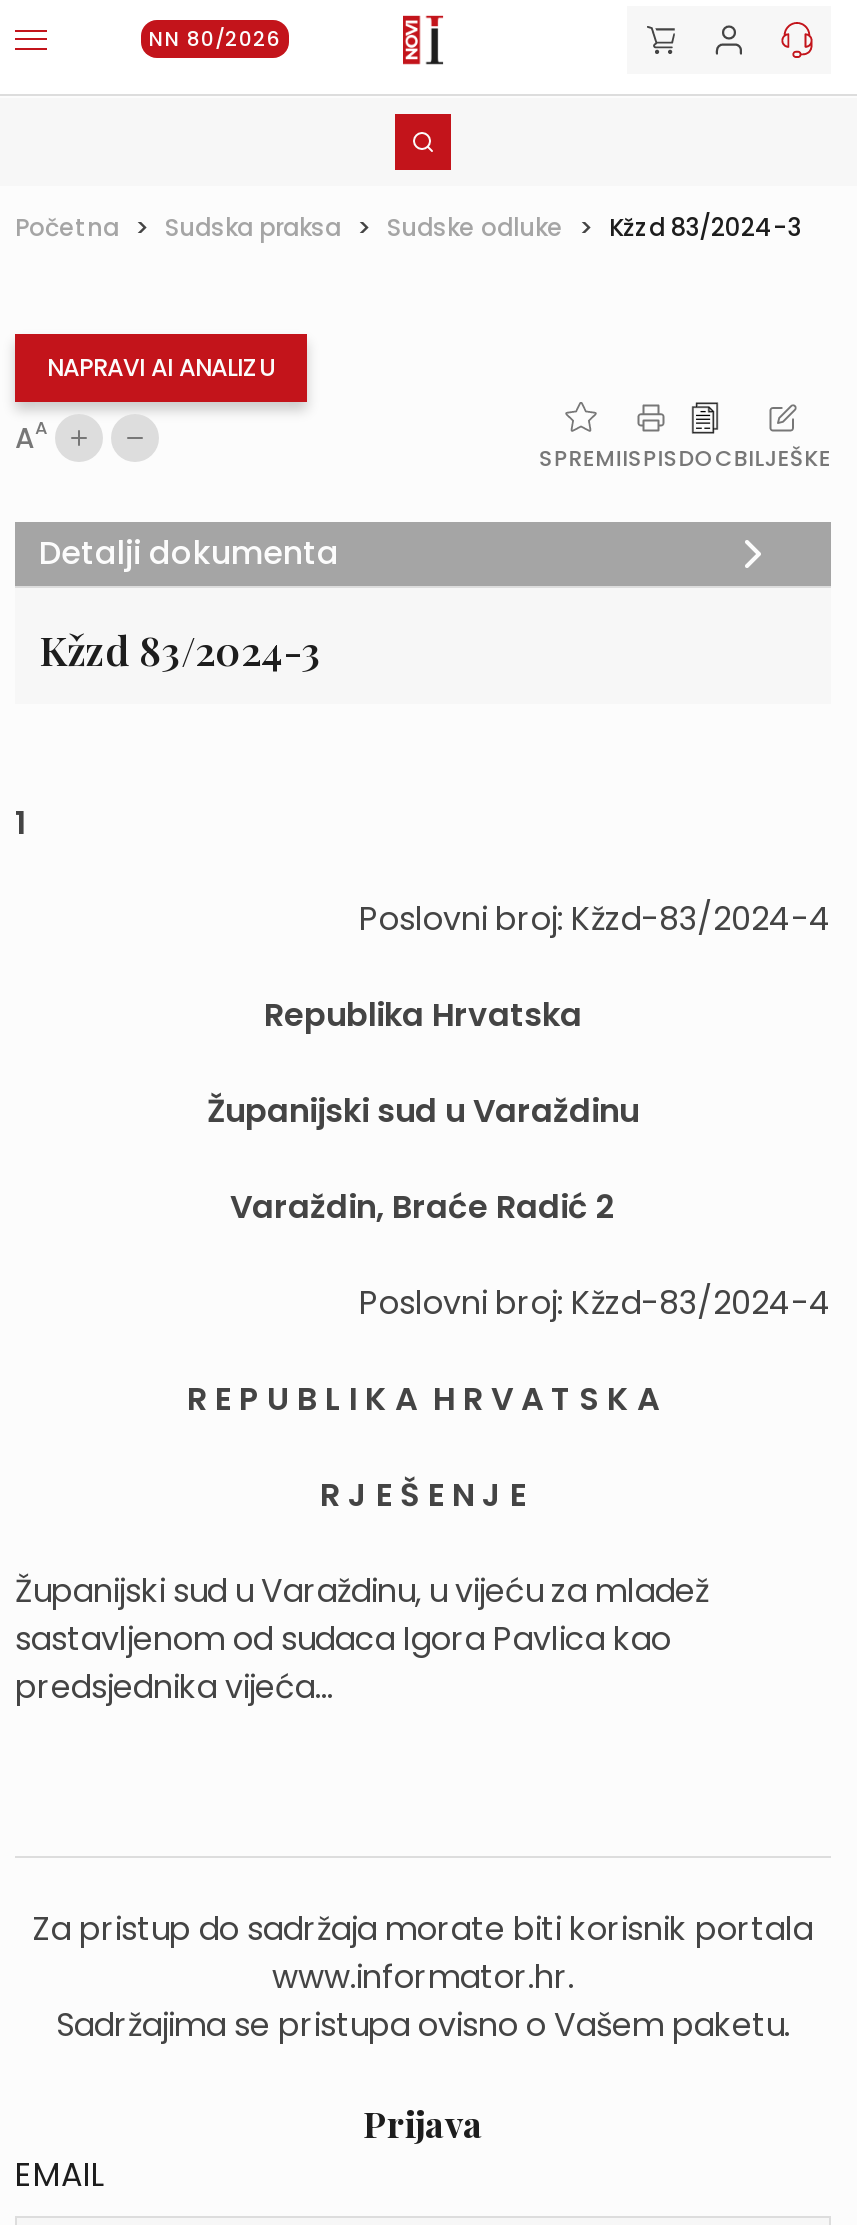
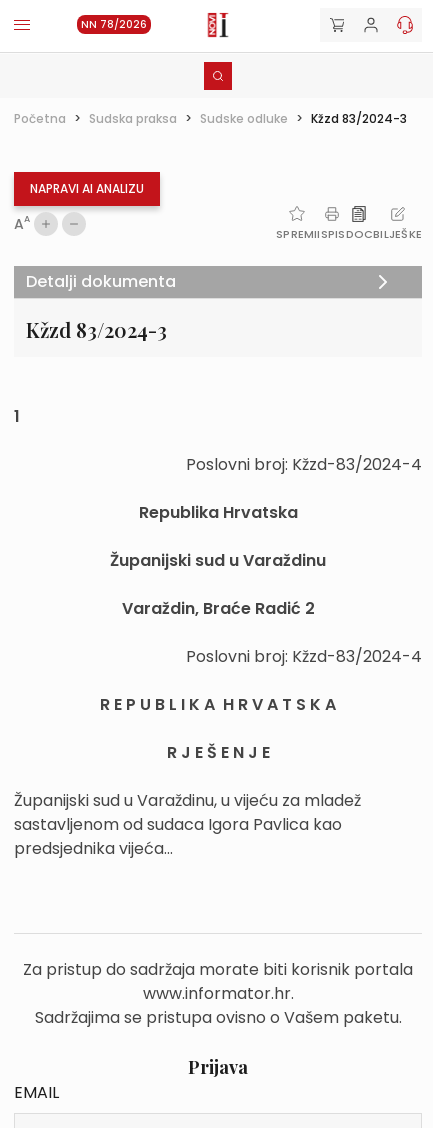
- NN 80/2026
+ NN 78/2026
